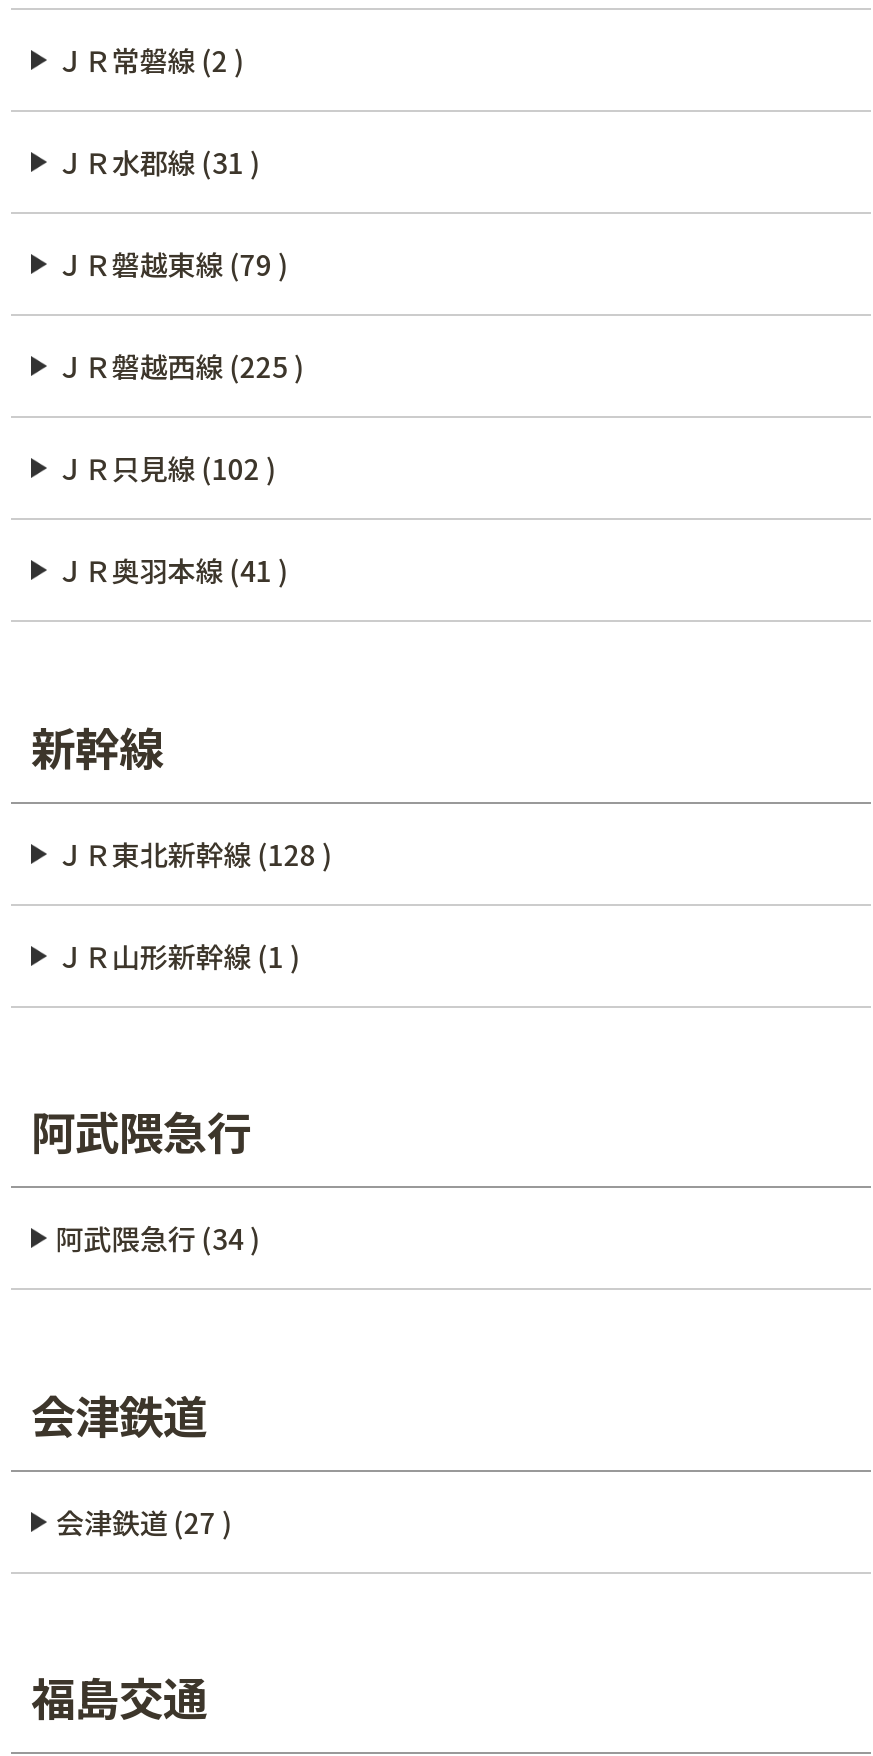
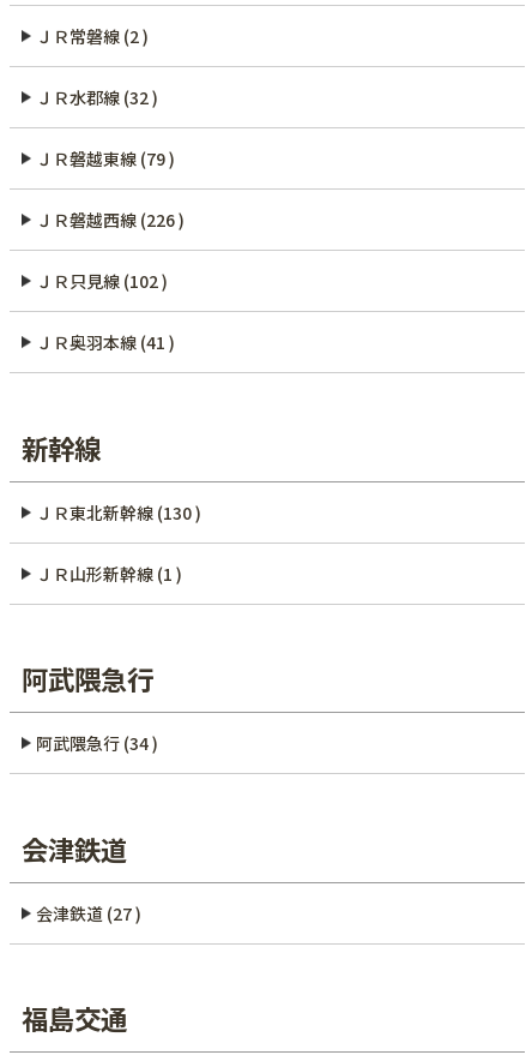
- ＪＲ水郡線 (31 )
+ ＪＲ水郡線 (32 )

- ＪＲ磐越西線 (225 )
+ ＪＲ磐越西線 (226 )

- ＪＲ東北新幹線 (128 )
+ ＪＲ東北新幹線 (130 )
